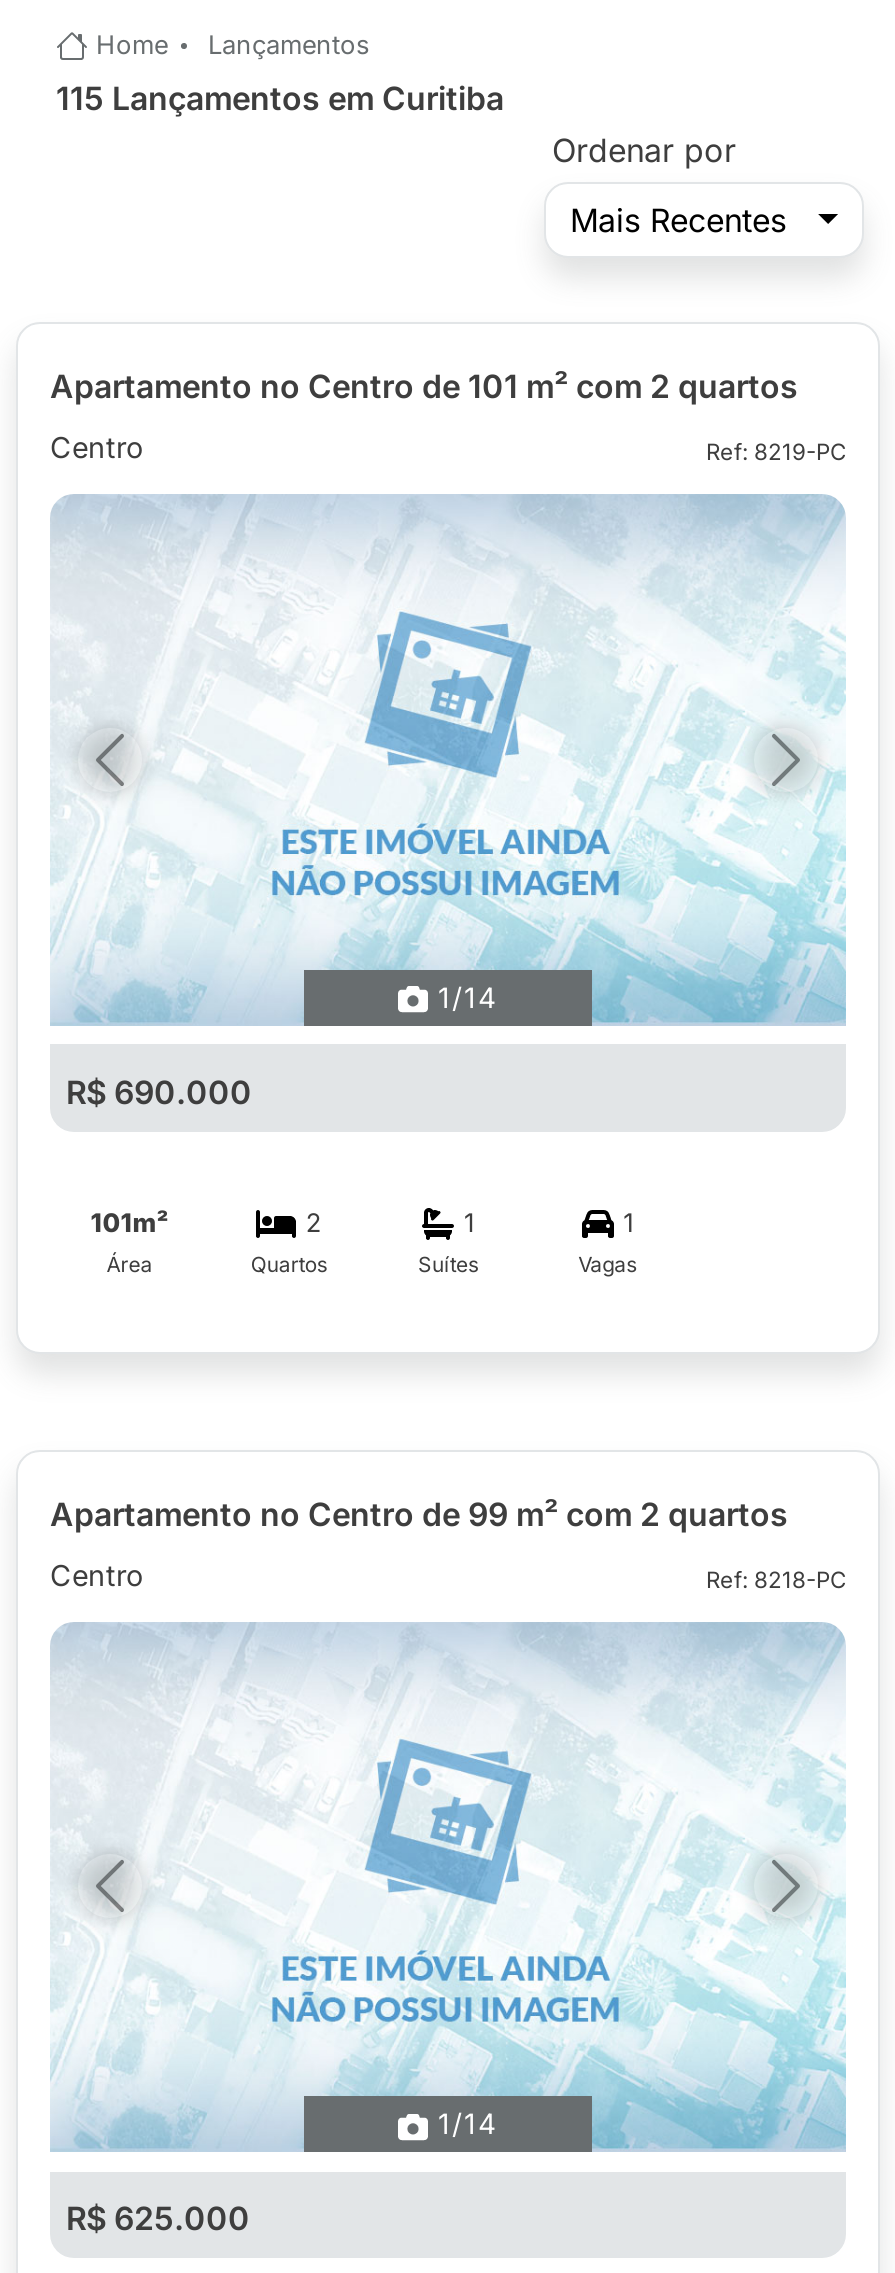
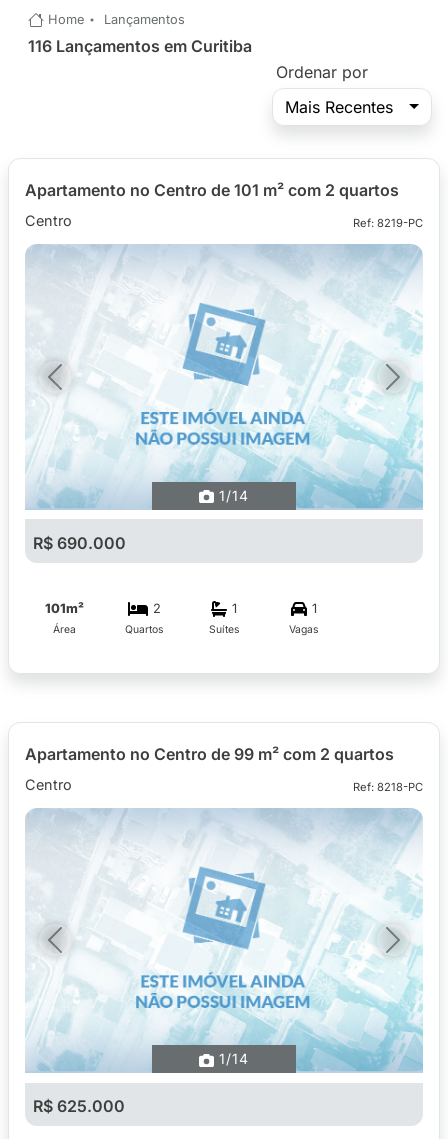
- 115 Lançamentos em Curitiba
+ 116 Lançamentos em Curitiba
